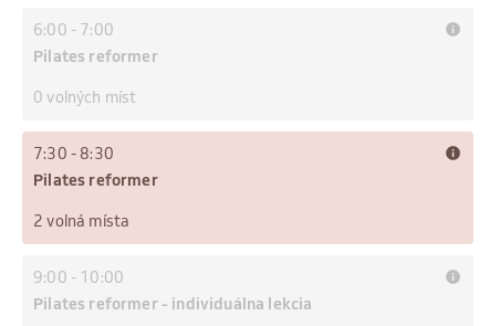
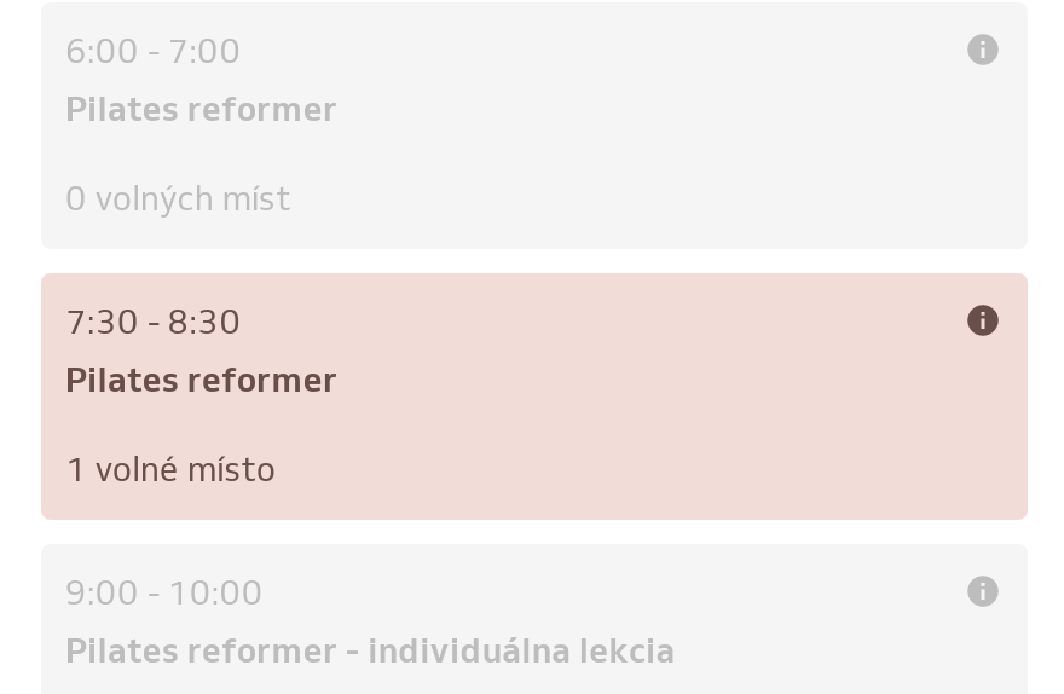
- 2 volná místa
+ 1 volné místo
